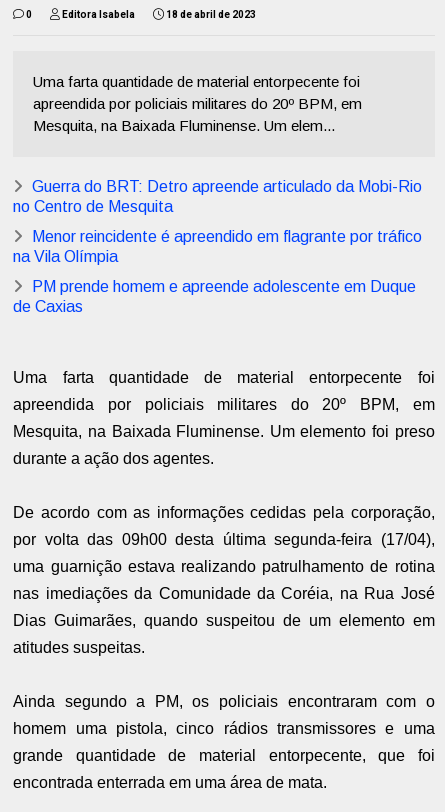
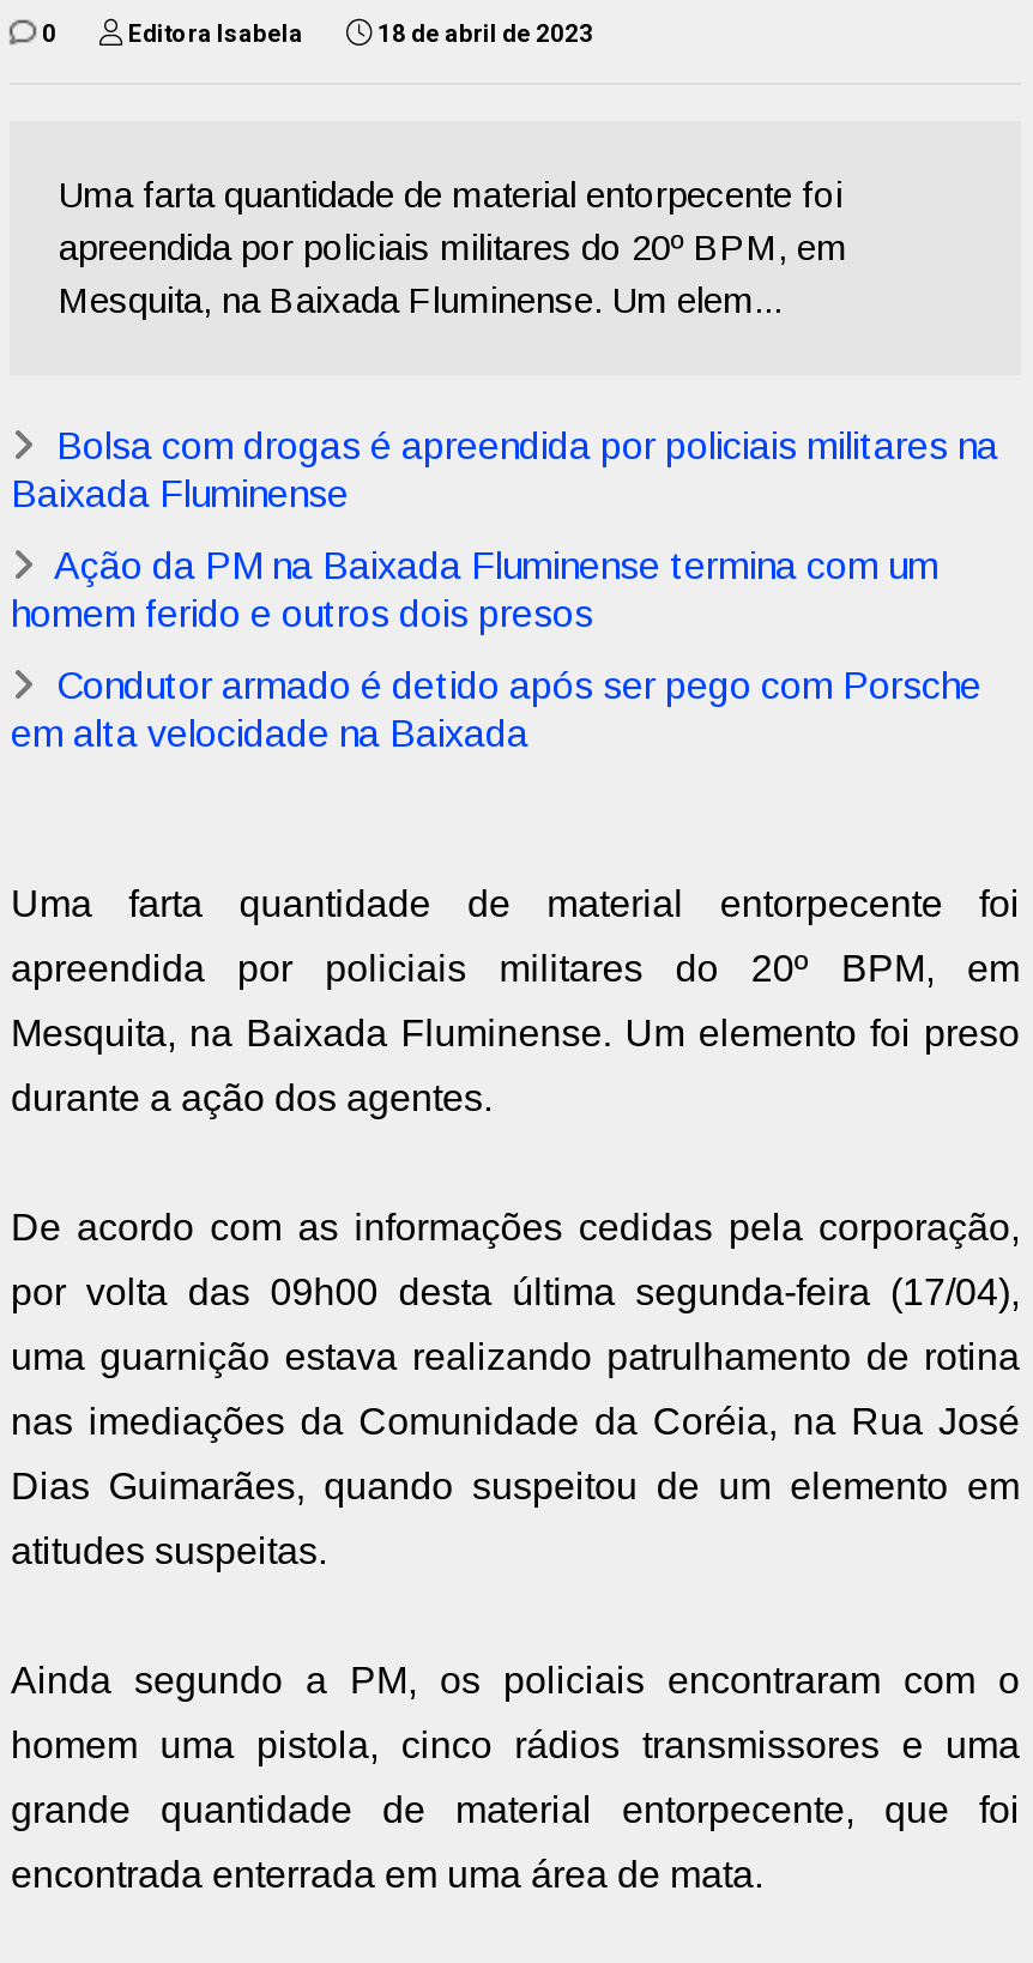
- Guerra do BRT: Detro apreende articulado da Mobi-Rio
- no Centro de Mesquita
+ Bolsa com drogas é apreendida por policiais militares na
+ Baixada Fluminense

- Menor reincidente é apreendido em flagrante por tráfico
- na Vila Olímpia
+ Ação da PM na Baixada Fluminense termina com um
+ homem ferido e outros dois presos

- PM prende homem e apreende adolescente em Duque
- de Caxias
+ Condutor armado é detido após ser pego com Porsche
+ em alta velocidade na Baixada
